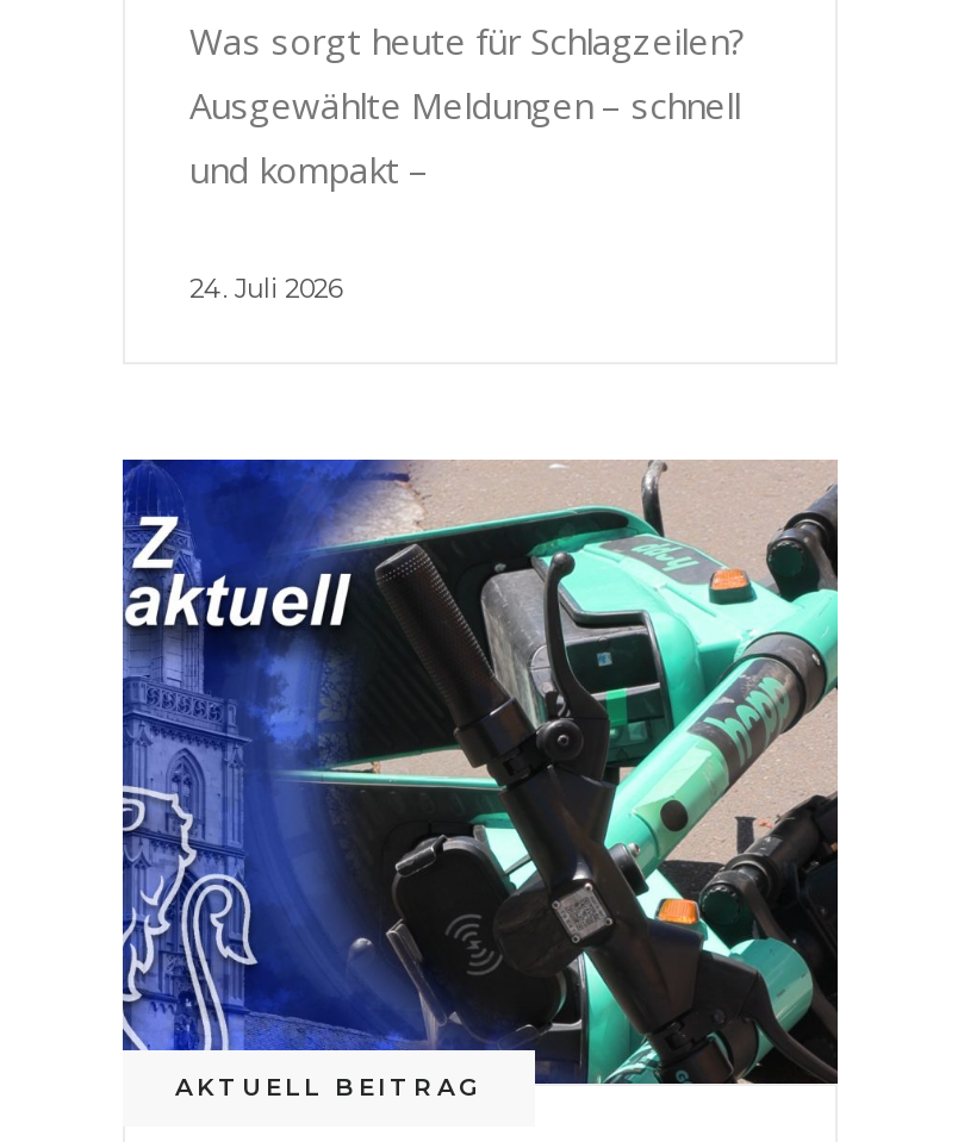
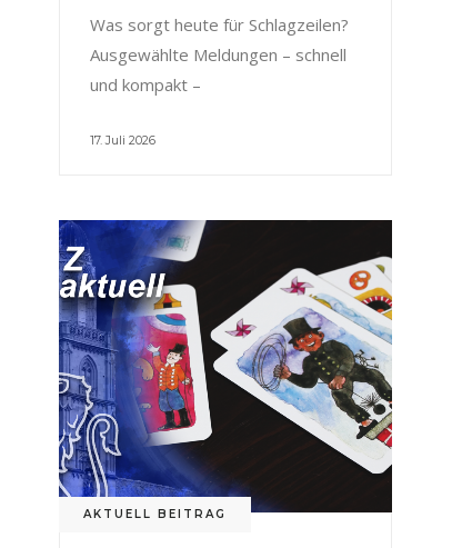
- 24. Juli 2026
+ 17. Juli 2026

- [image]
+ [image]
